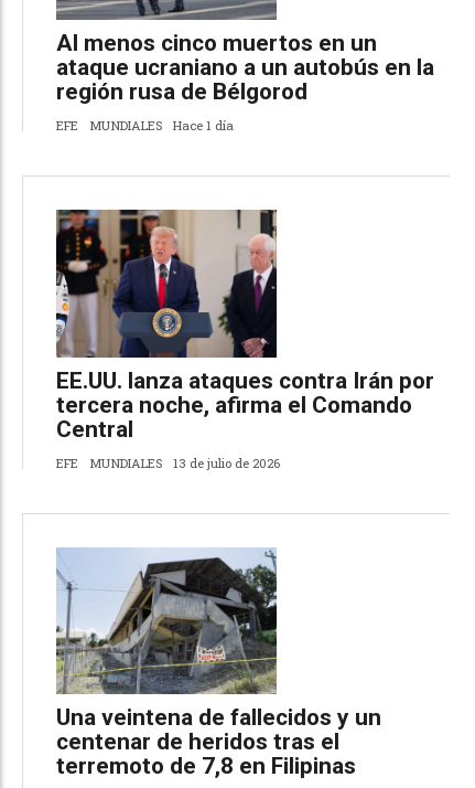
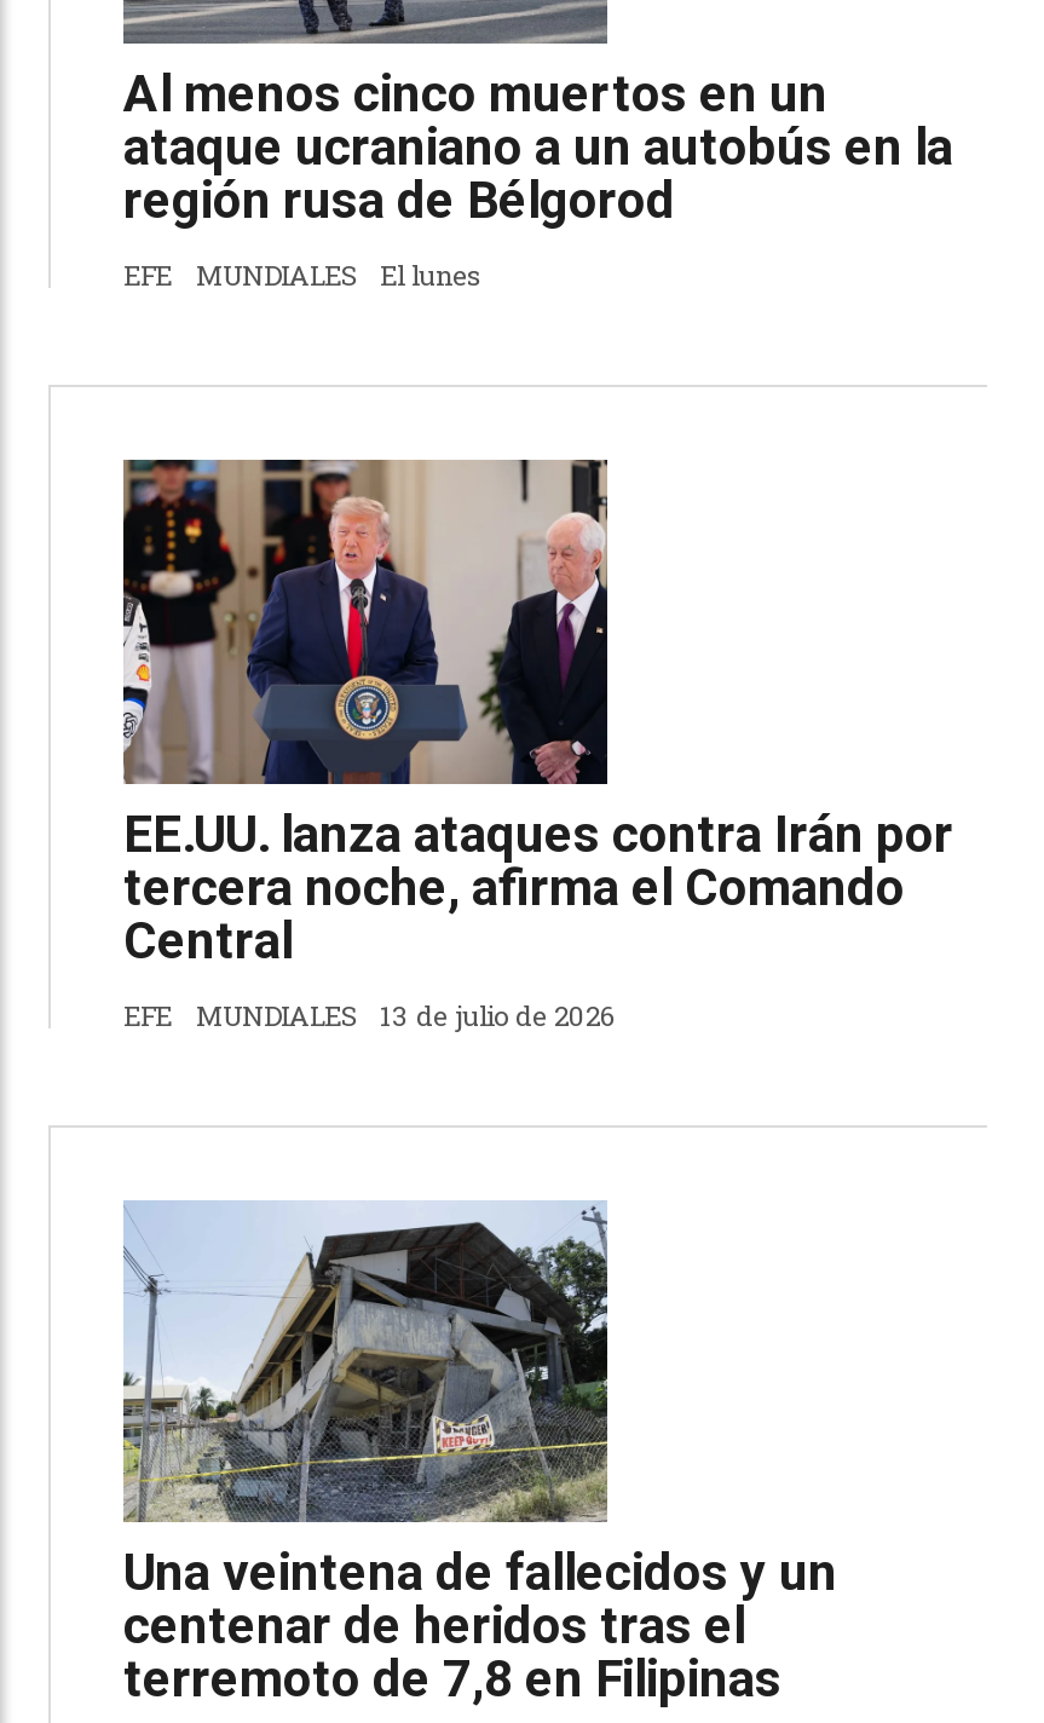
- Hace 1 día
+ El lunes
